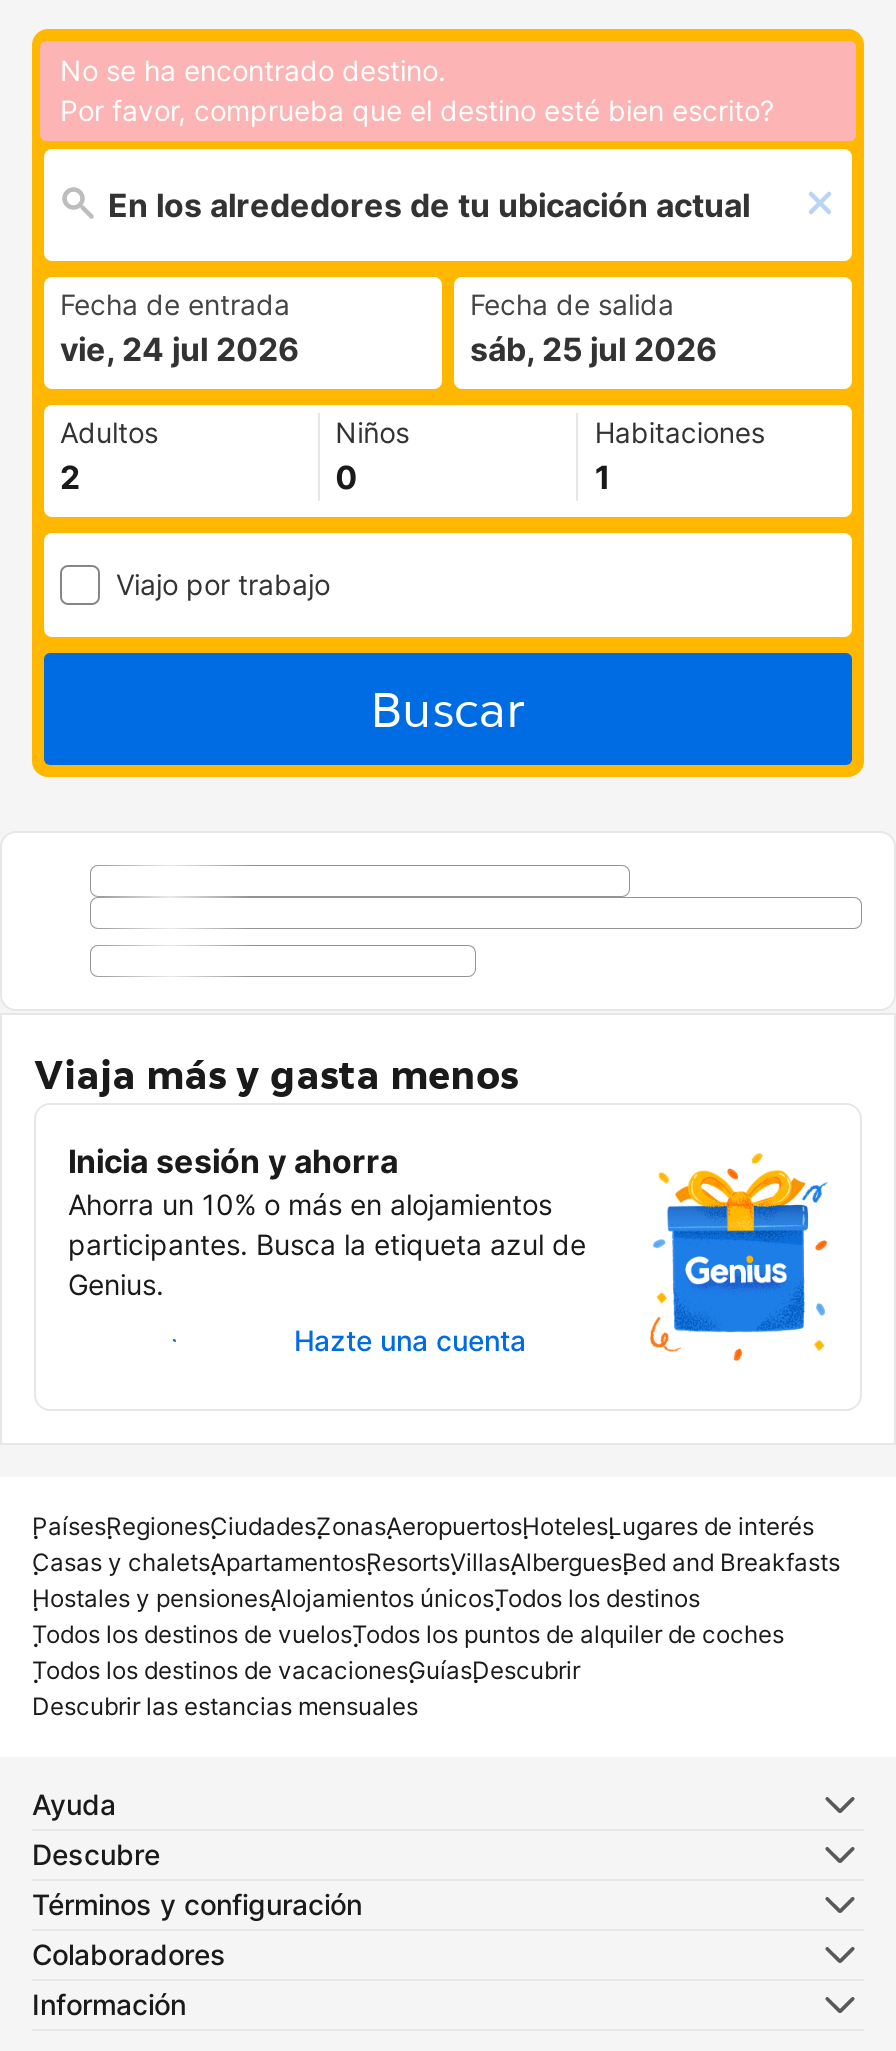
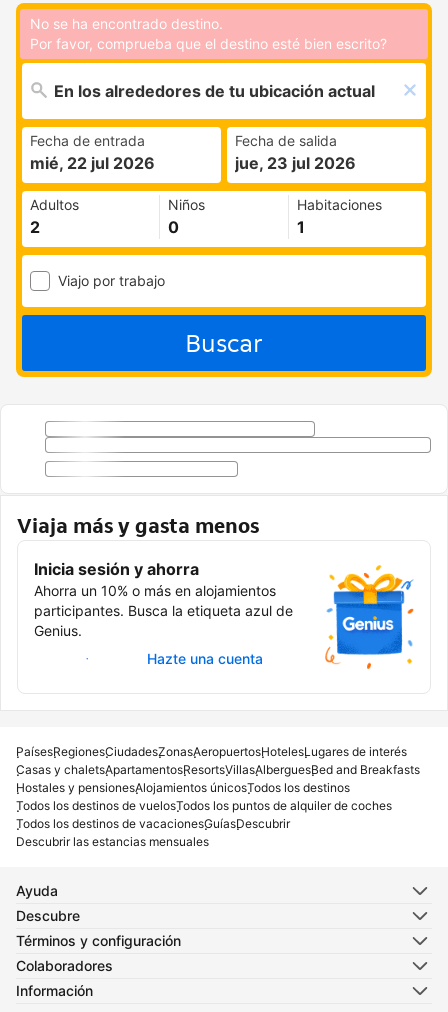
- vie, 24 jul 2026
+ mié, 22 jul 2026

- sáb, 25 jul 2026
+ jue, 23 jul 2026
